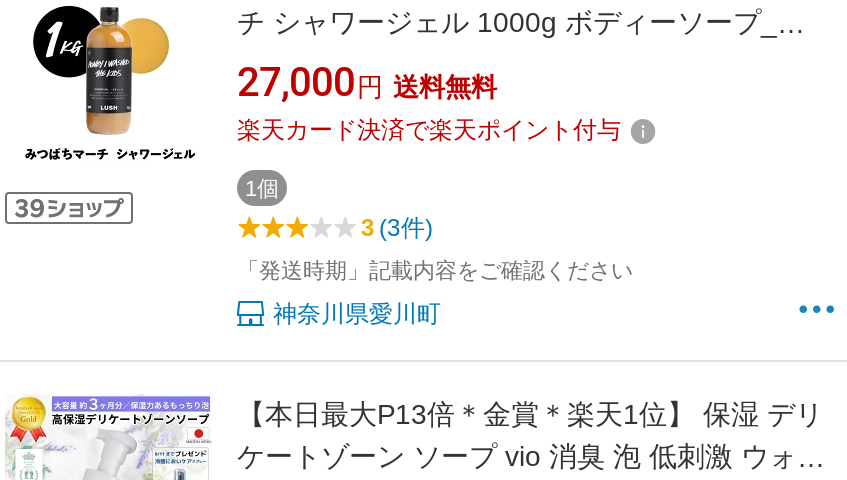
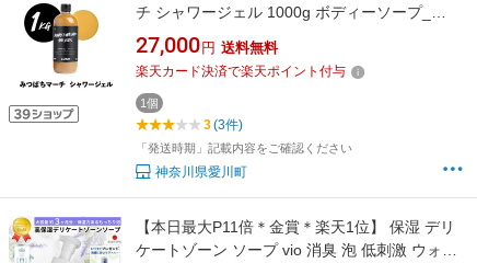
- 【本日最大P13倍＊金賞＊楽天1位】 保湿 デリ
+ 【本日最大P11倍＊金賞＊楽天1位】 保湿 デリ
